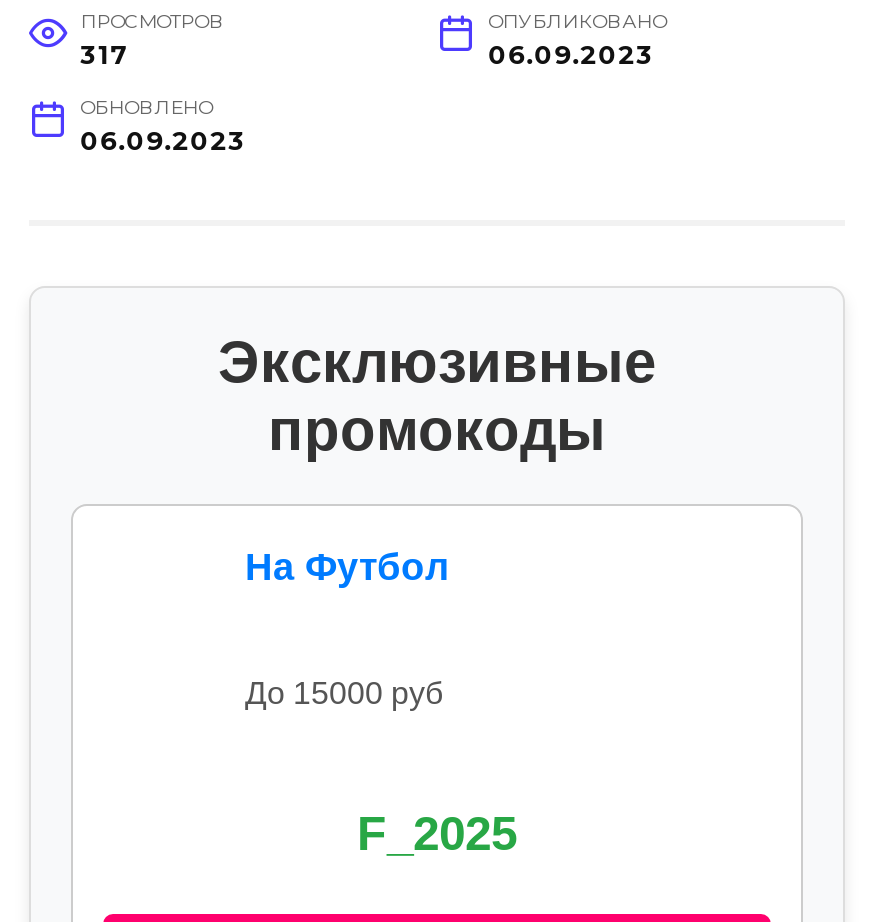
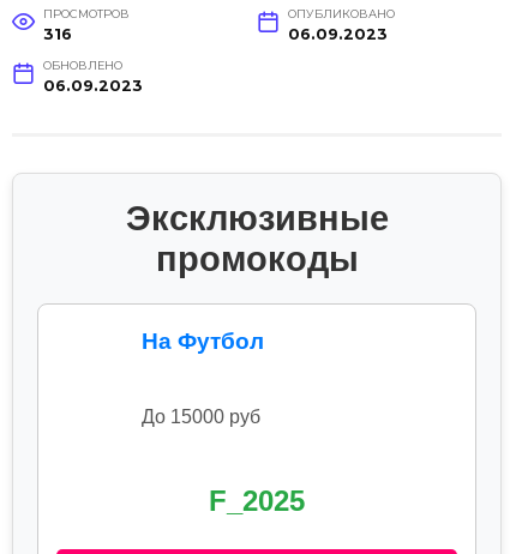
- 317
+ 316
